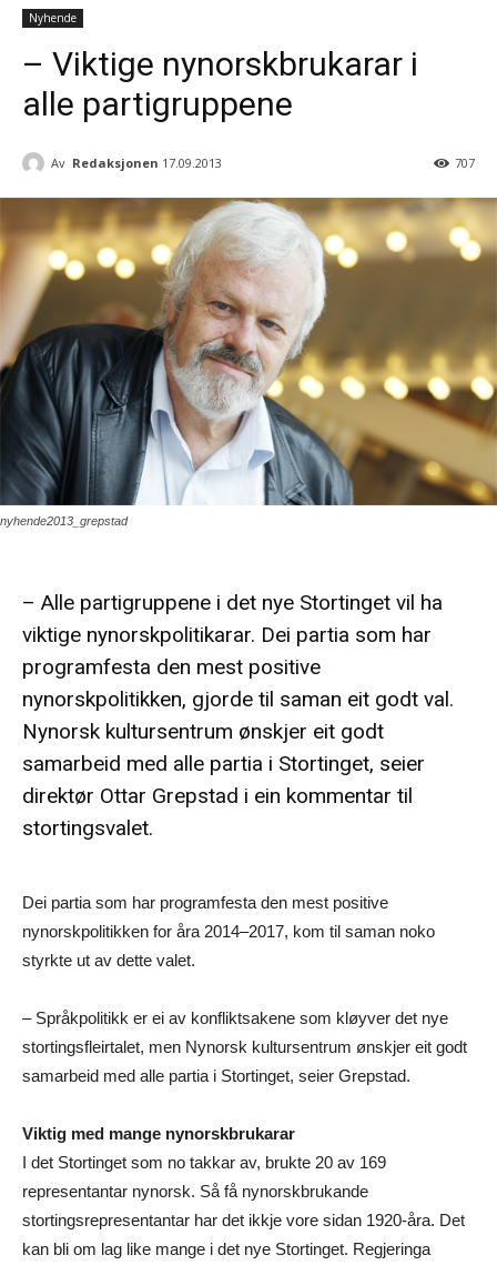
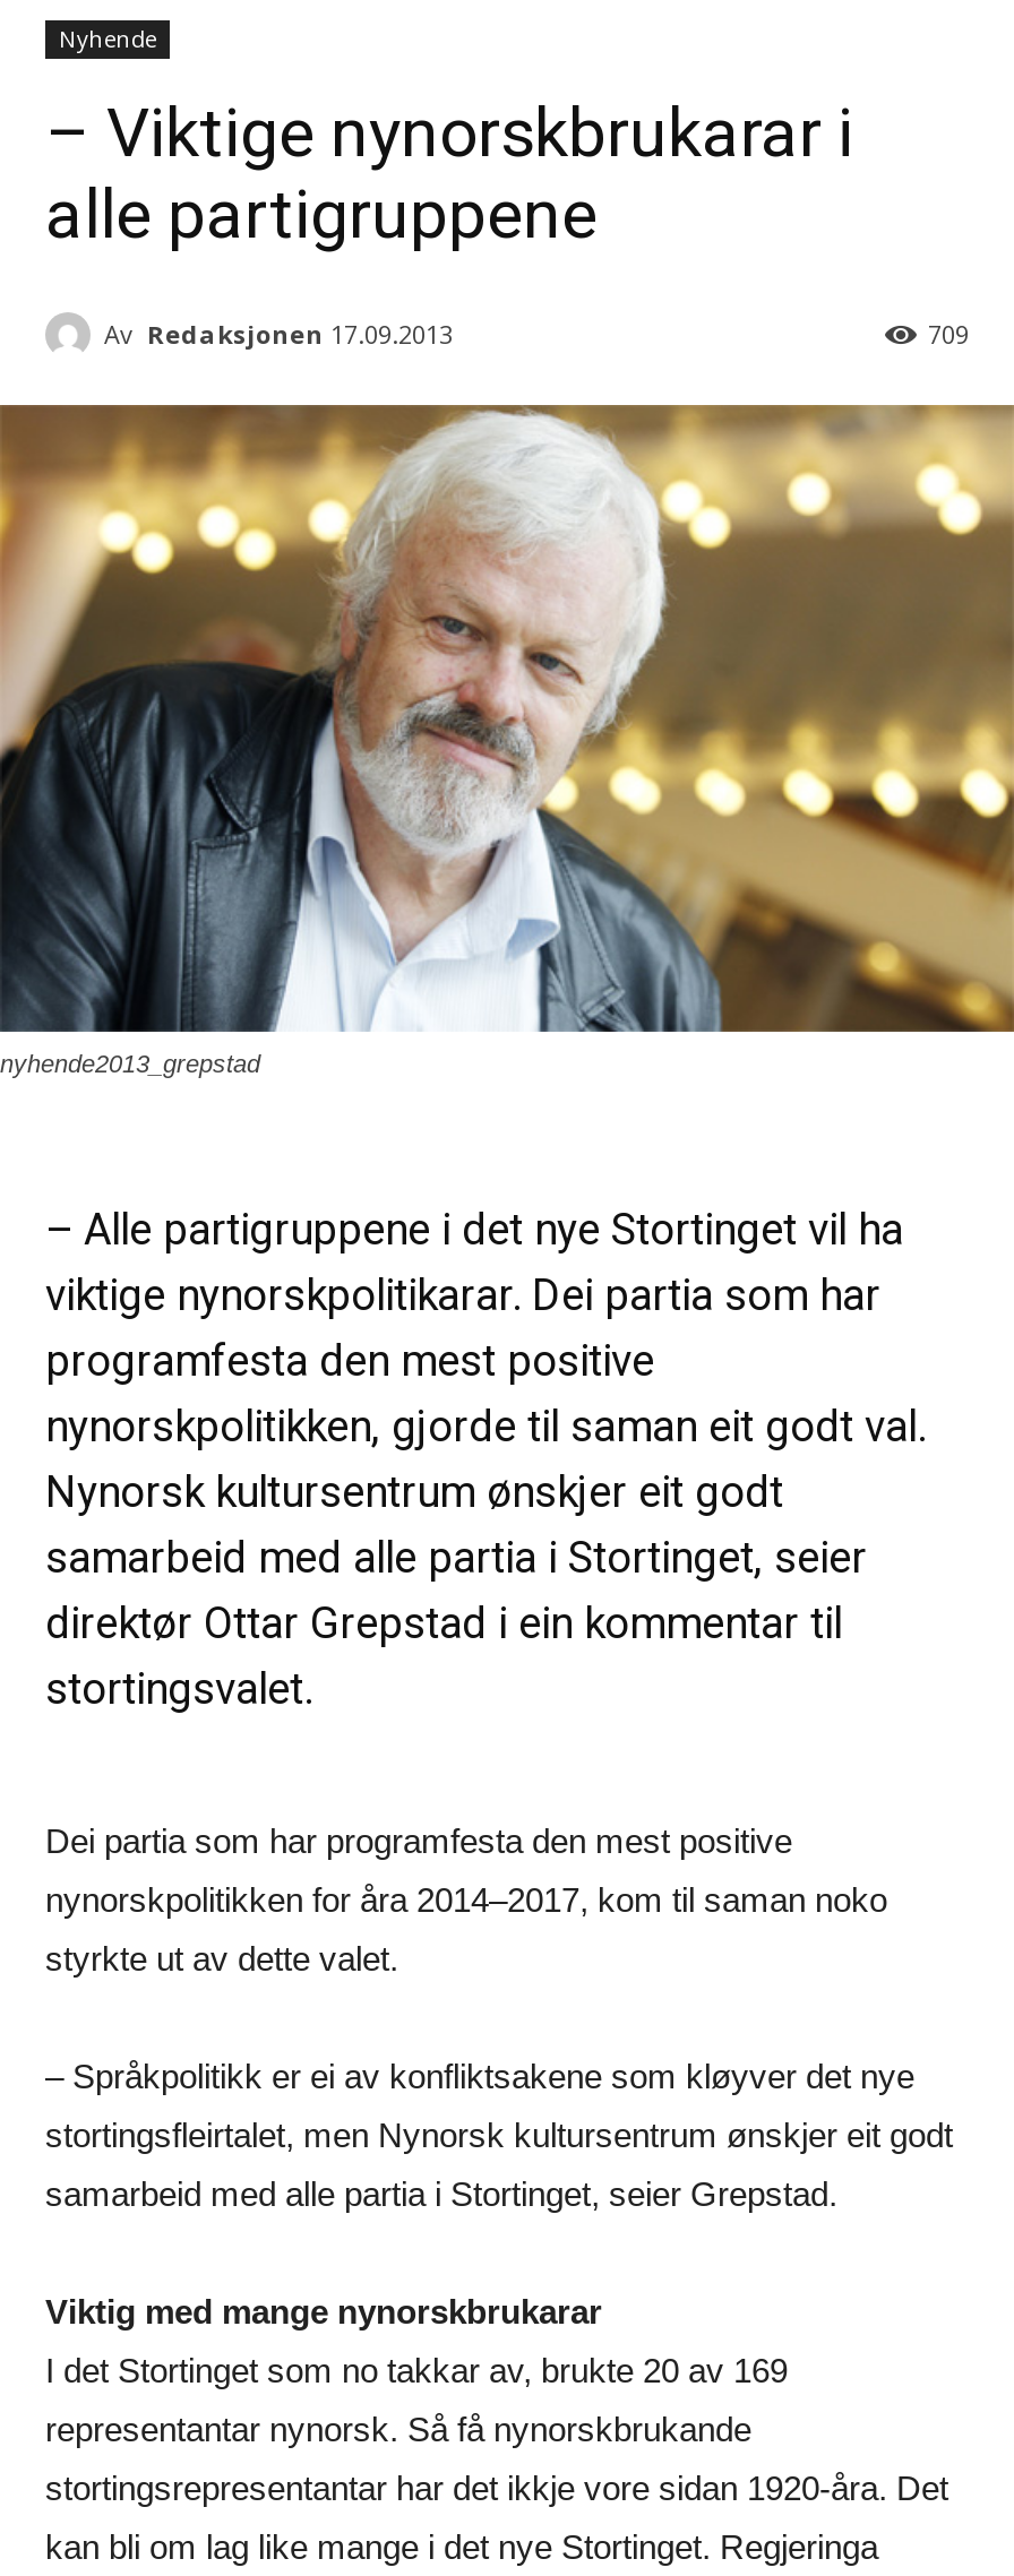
- 707
+ 709
